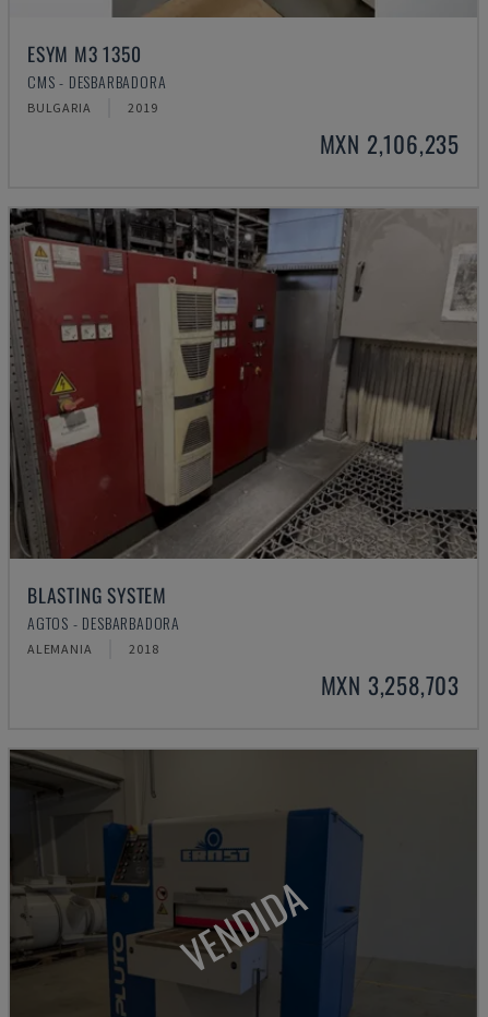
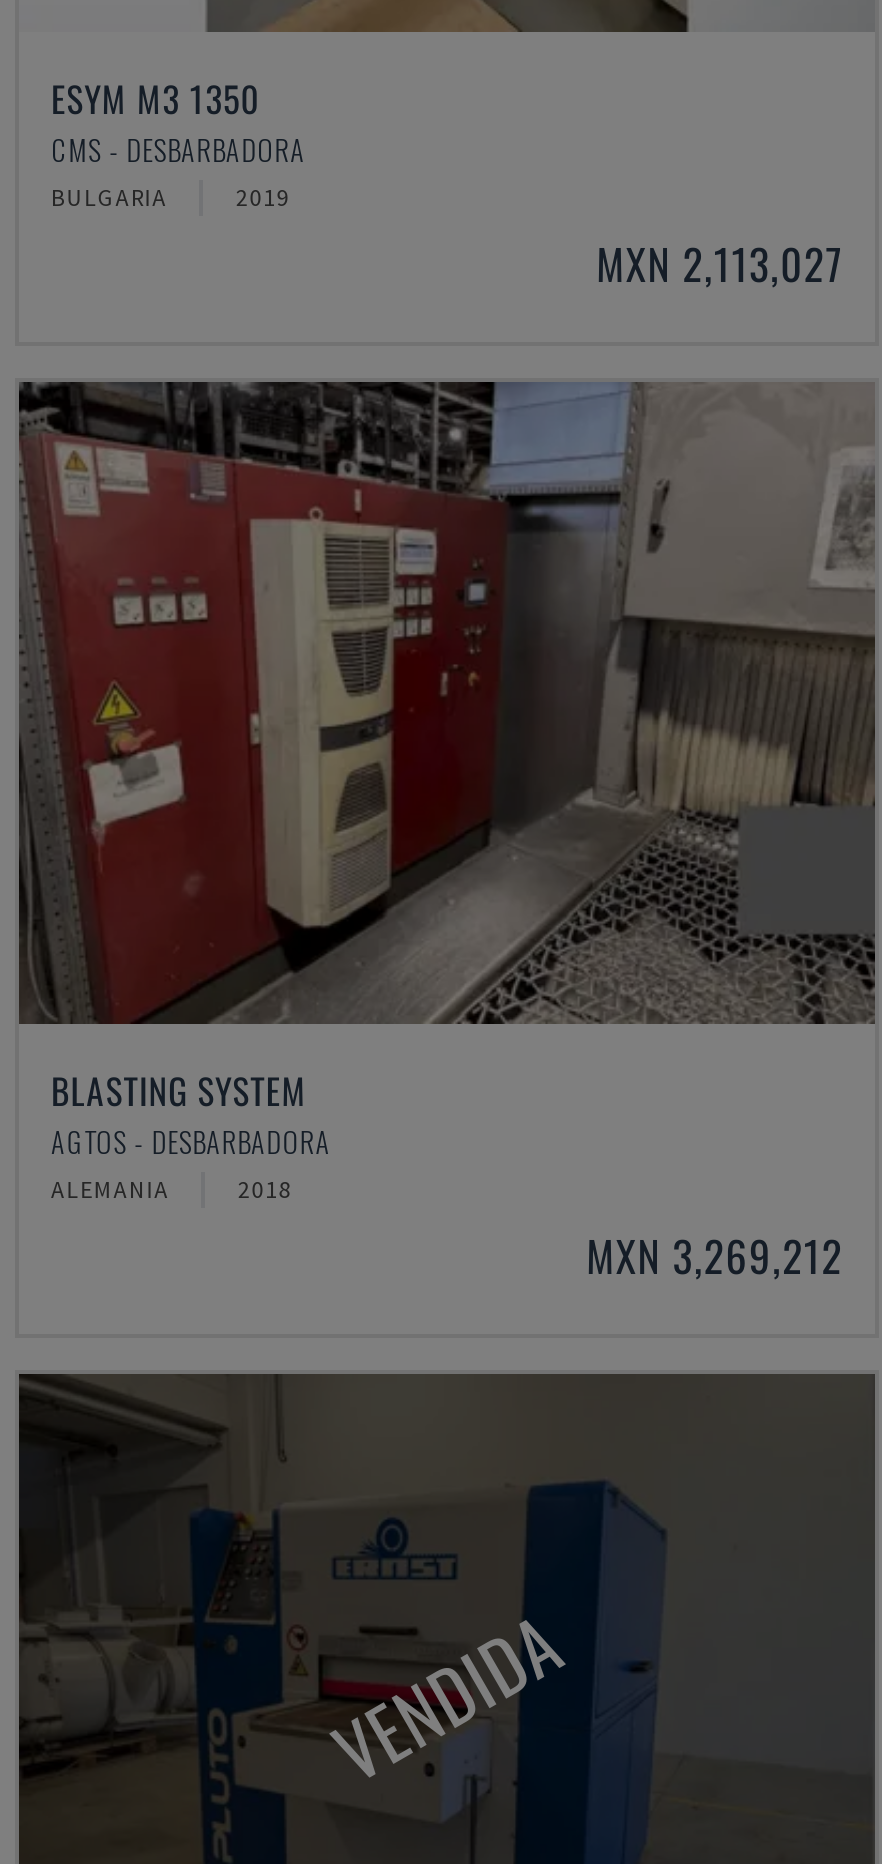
- MXN 2,106,235
+ MXN 2,113,027

- MXN 3,258,703
+ MXN 3,269,212
